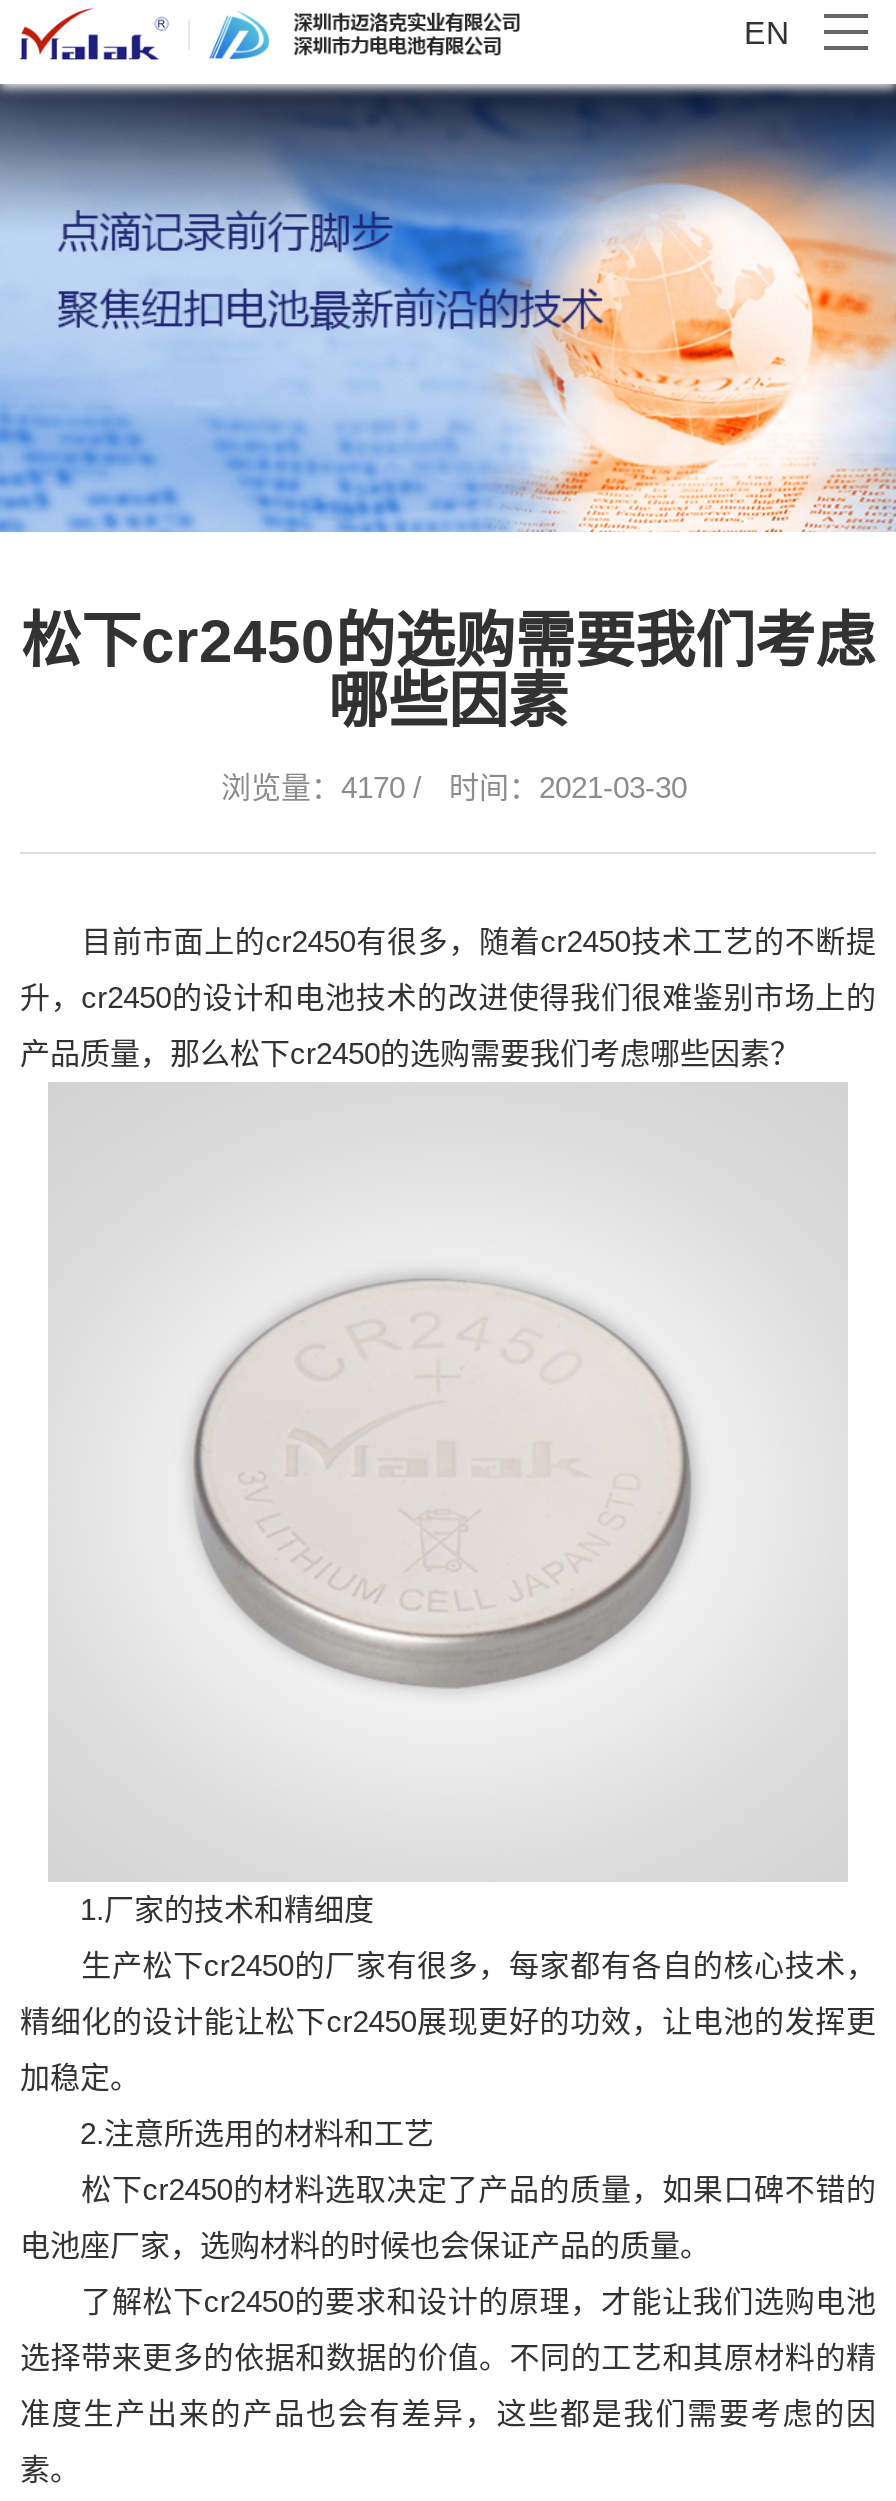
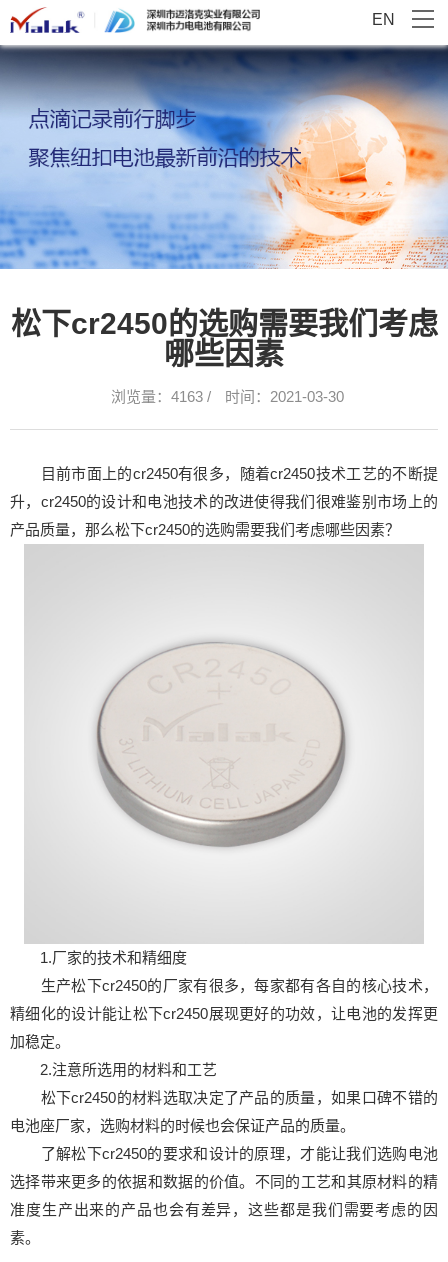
- 浏览量：4170 / 时间：2021-03-30
+ 浏览量：4163 / 时间：2021-03-30
